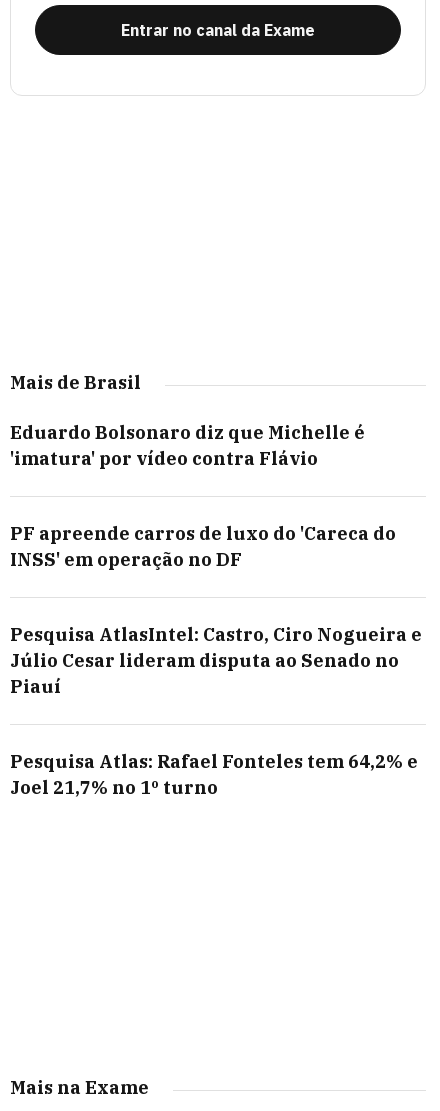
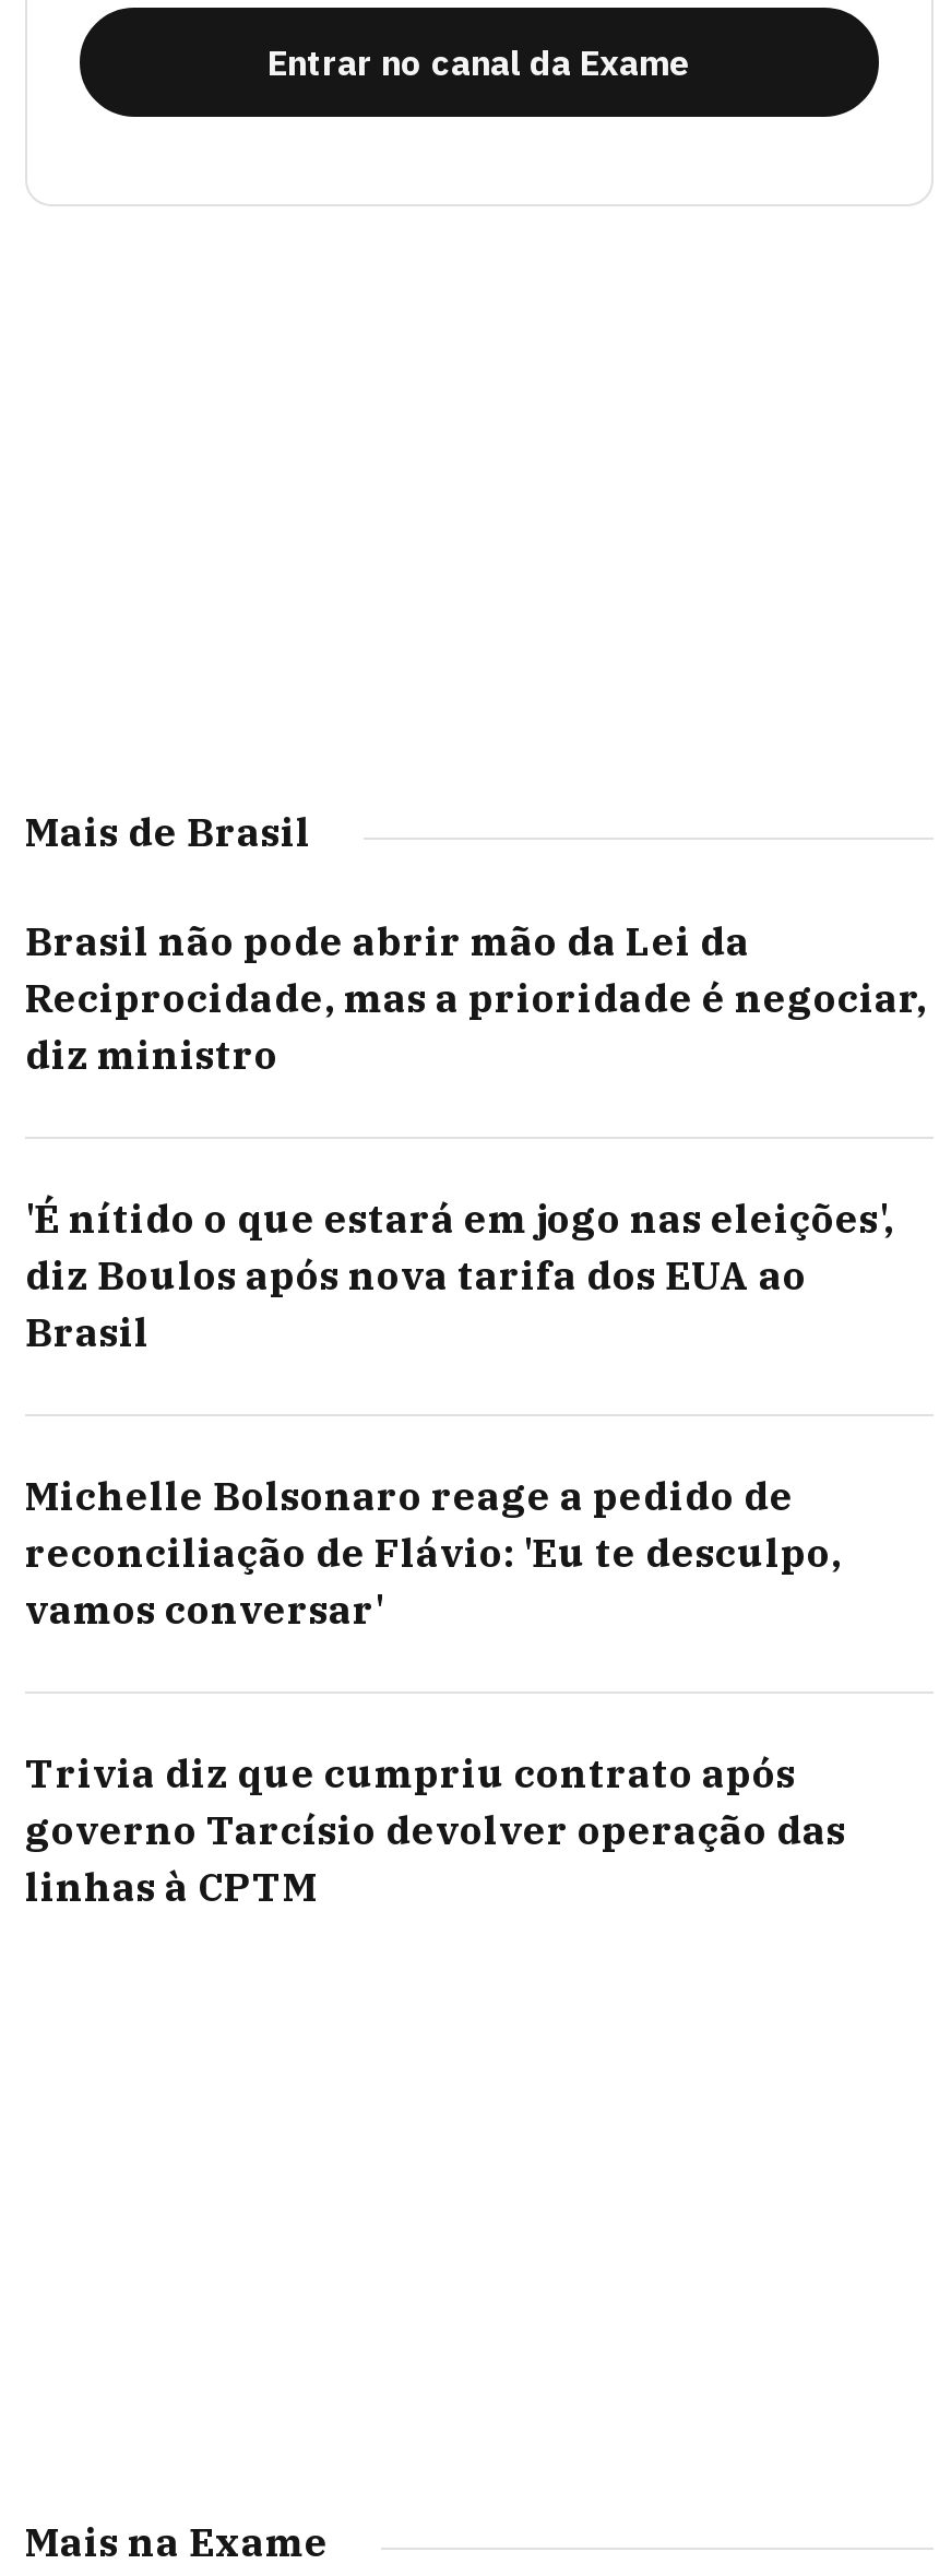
- Eduardo Bolsonaro diz que Michelle é
- 'imatura' por vídeo contra Flávio
+ Brasil não pode abrir mão da Lei da
+ Reciprocidade, mas a prioridade é negociar,
+ diz ministro

- PF apreende carros de luxo do 'Careca do
- INSS' em operação no DF
+ 'É nítido o que estará em jogo nas eleições',
+ diz Boulos após nova tarifa dos EUA ao
+ Brasil

- Pesquisa AtlasIntel: Castro, Ciro Nogueira e
- Júlio Cesar lideram disputa ao Senado no
- Piauí
+ Michelle Bolsonaro reage a pedido de
+ reconciliação de Flávio: 'Eu te desculpo,
+ vamos conversar'

- Pesquisa Atlas: Rafael Fonteles tem 64,2% e
- Joel 21,7% no 1º turno
+ Trivia diz que cumpriu contrato após
+ governo Tarcísio devolver operação das
+ linhas à CPTM
